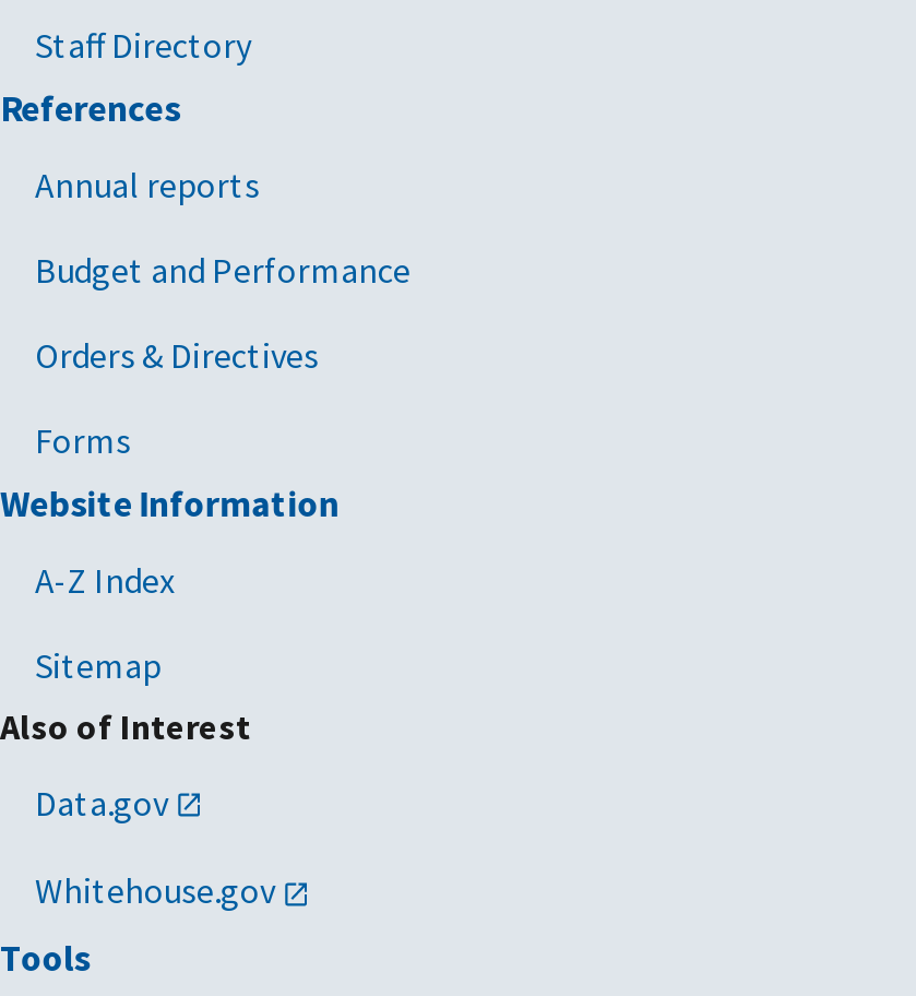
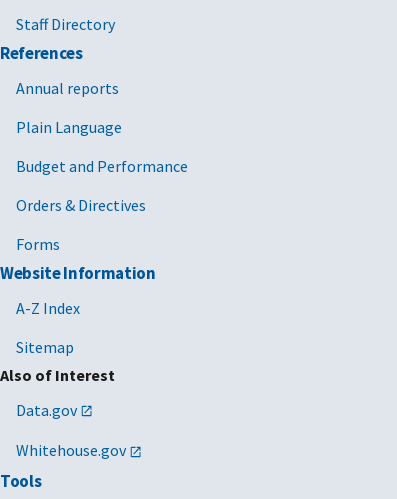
+ Plain Language
